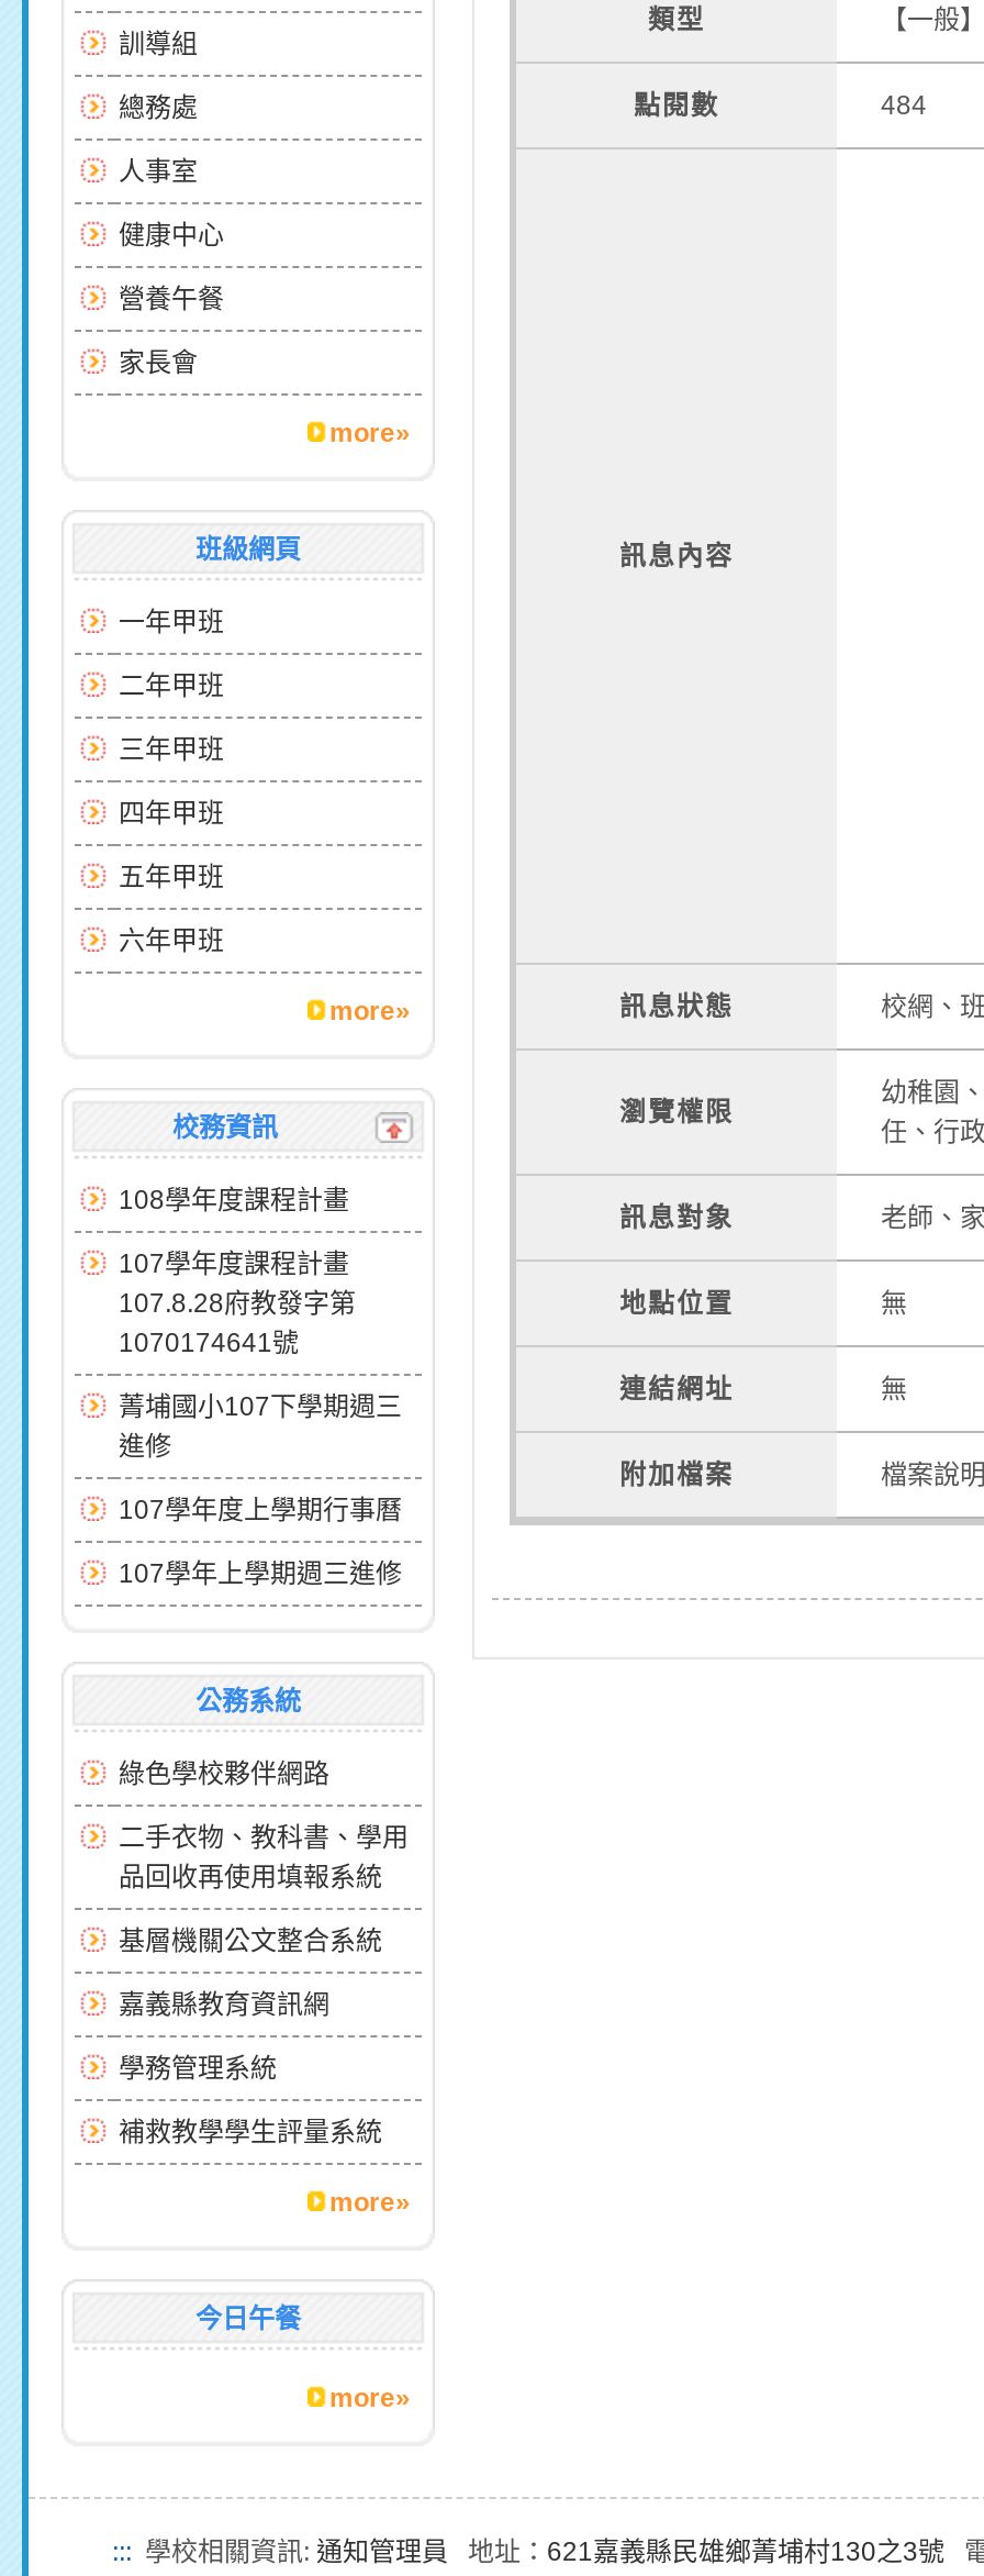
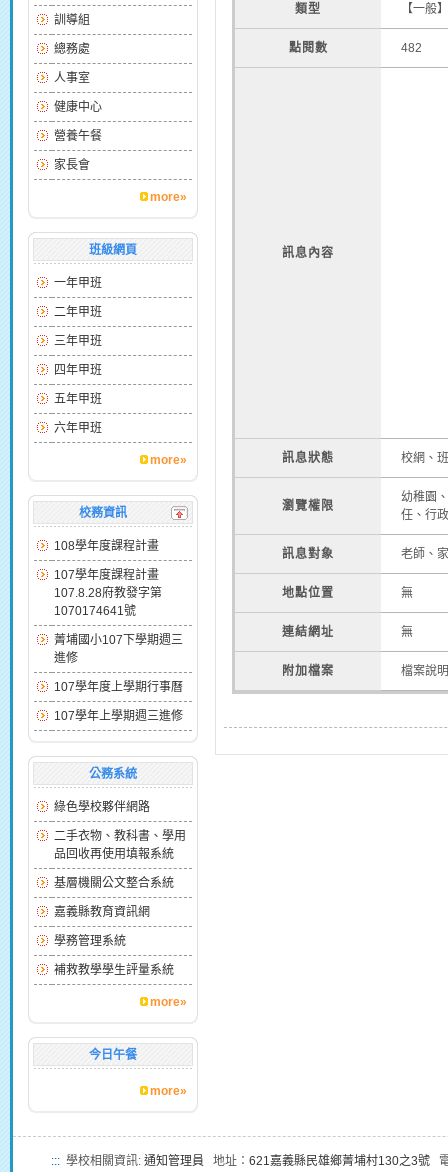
- 484
+ 482
